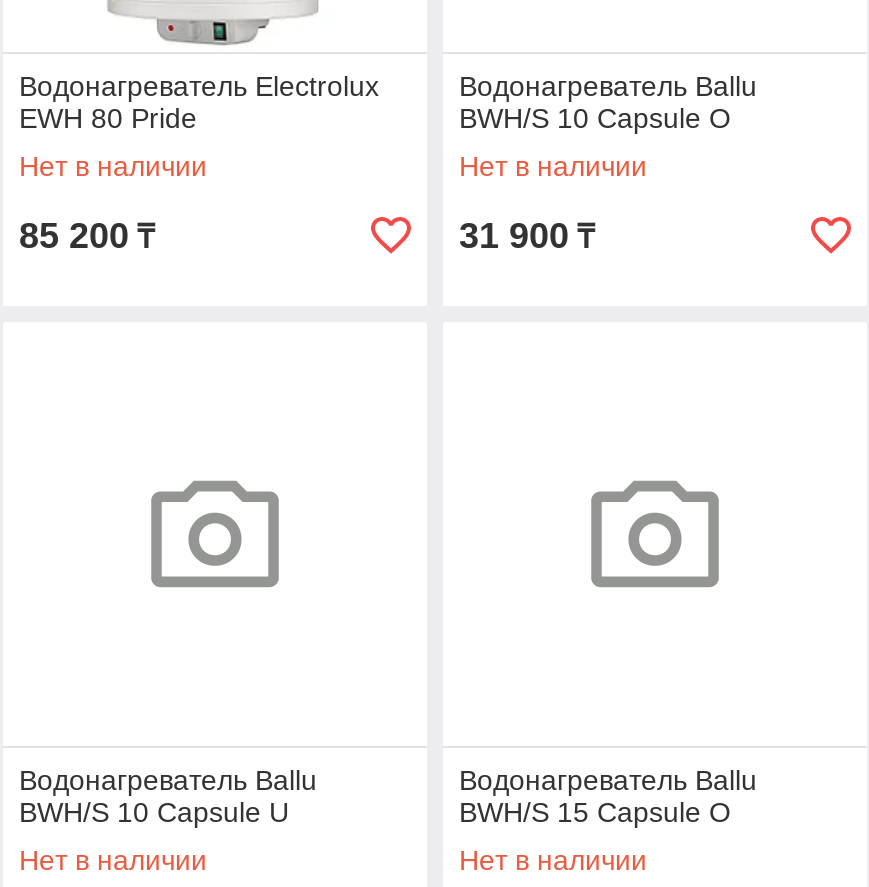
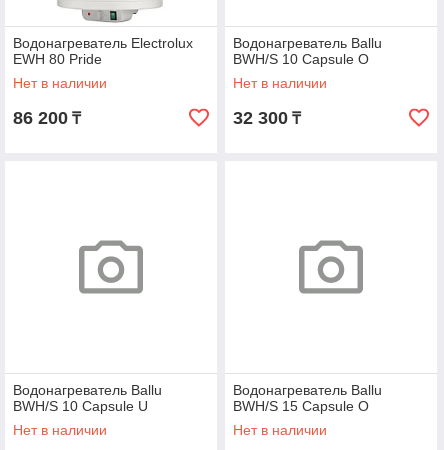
- 85 200 ₸
+ 86 200 ₸

- 31 900 ₸
+ 32 300 ₸
